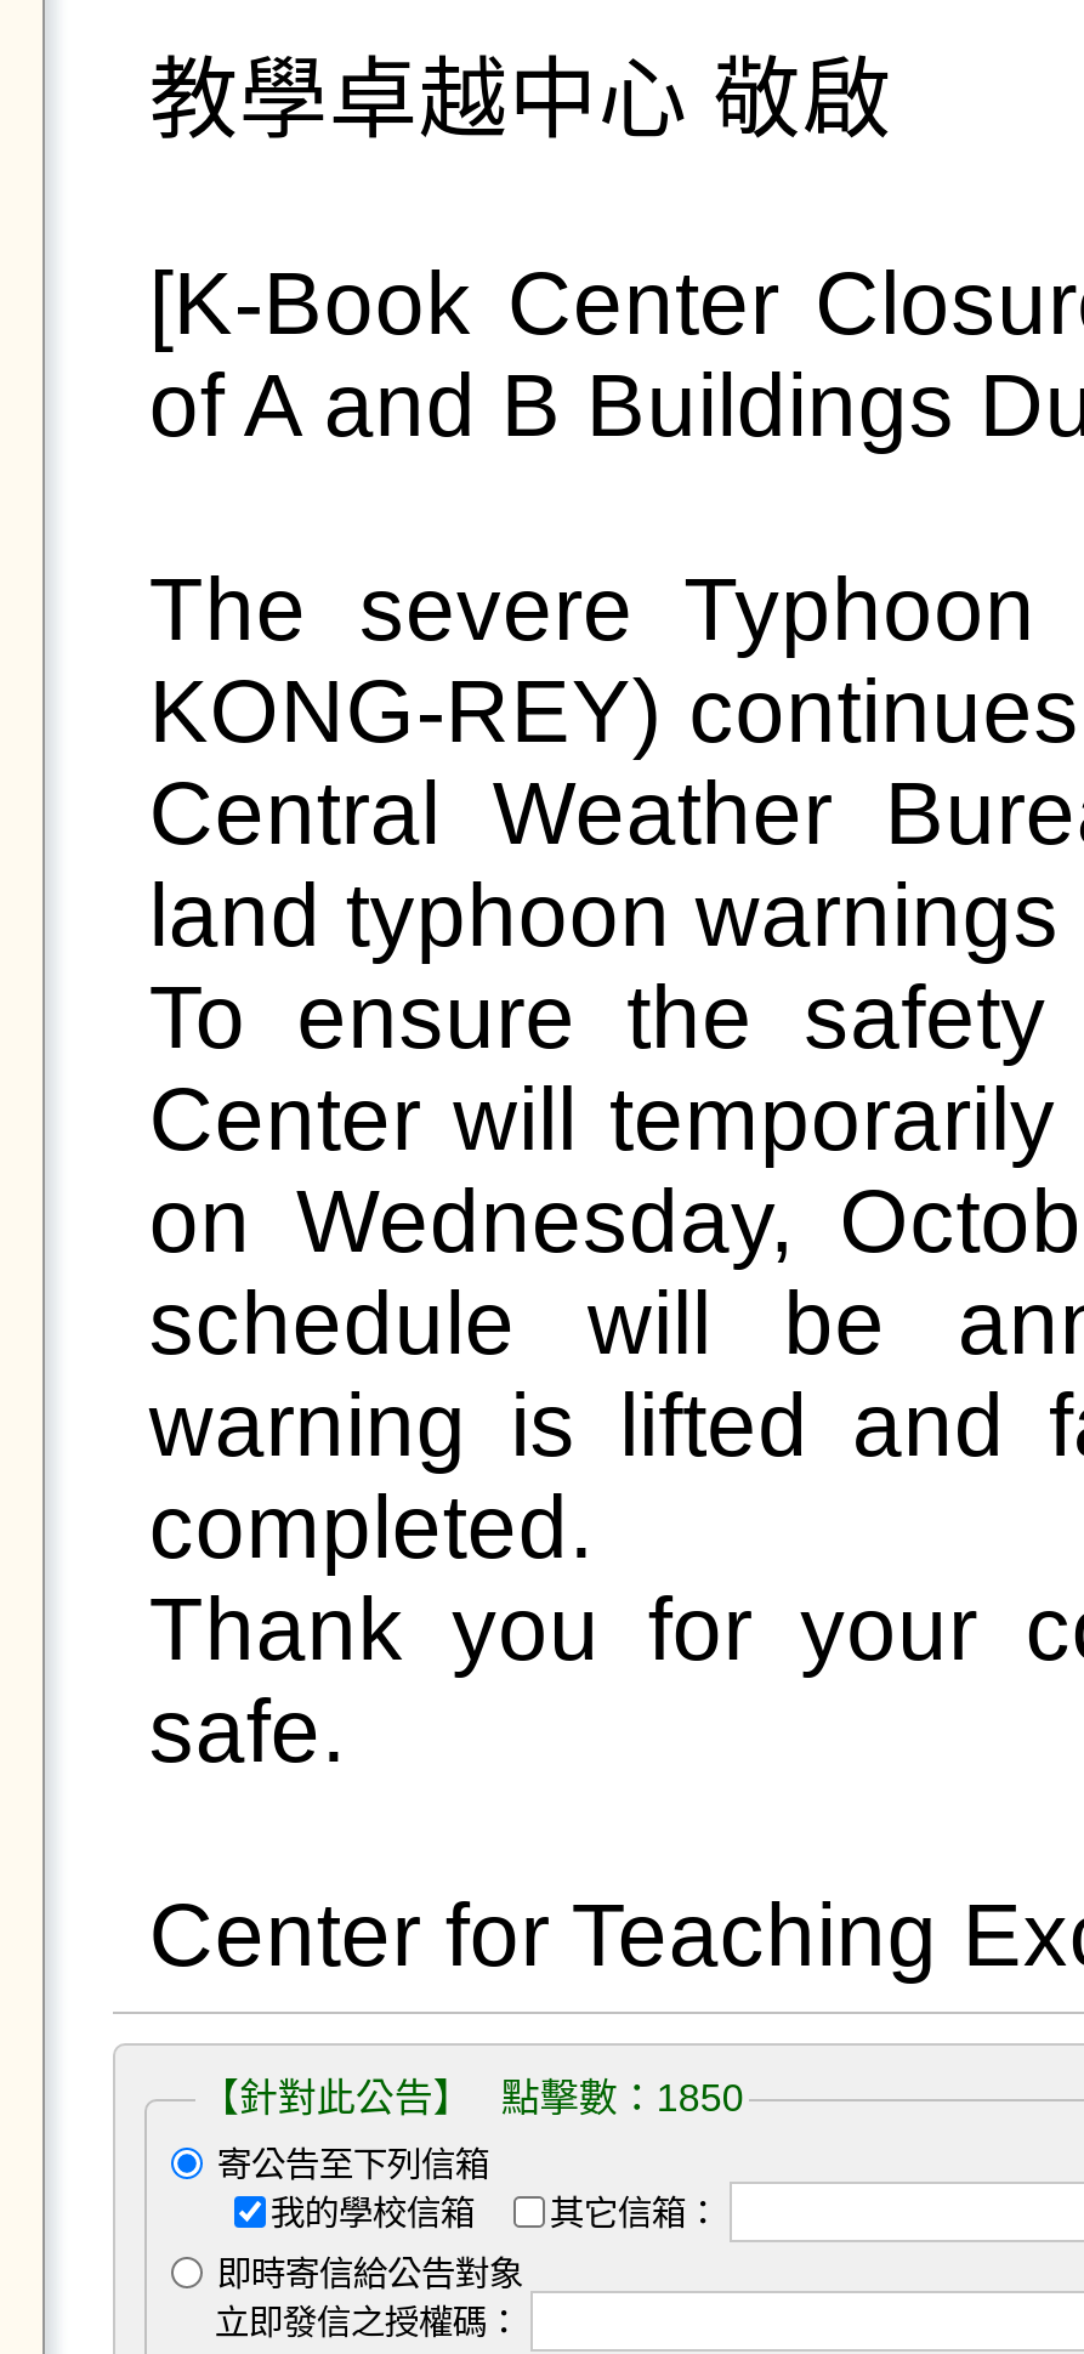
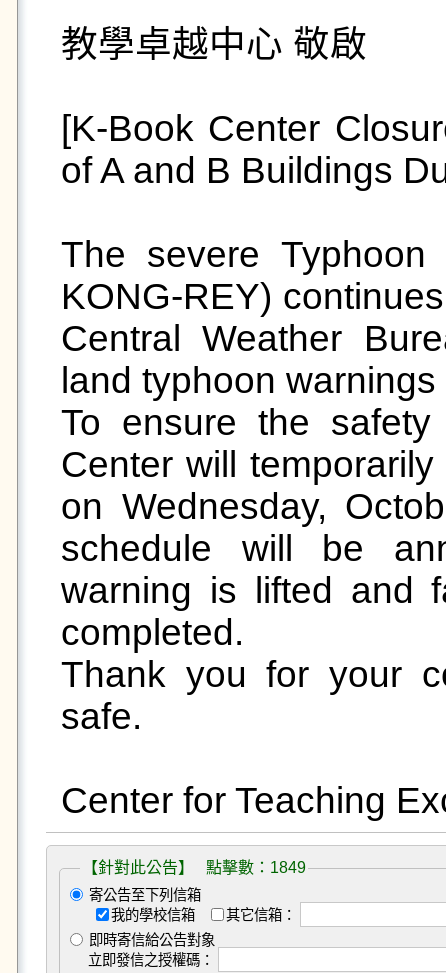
- 【針對此公告】 點擊數：1850
+ 【針對此公告】 點擊數：1849
